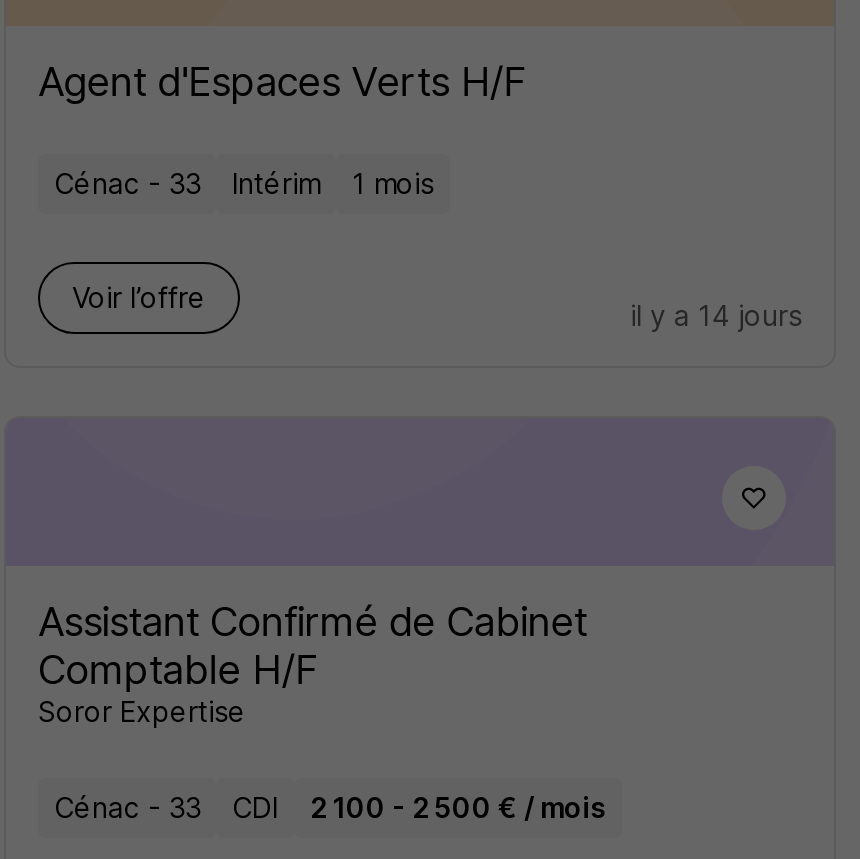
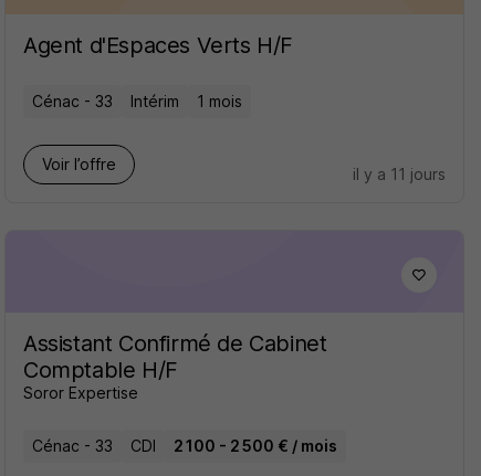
- il y a 14 jours
+ il y a 11 jours
